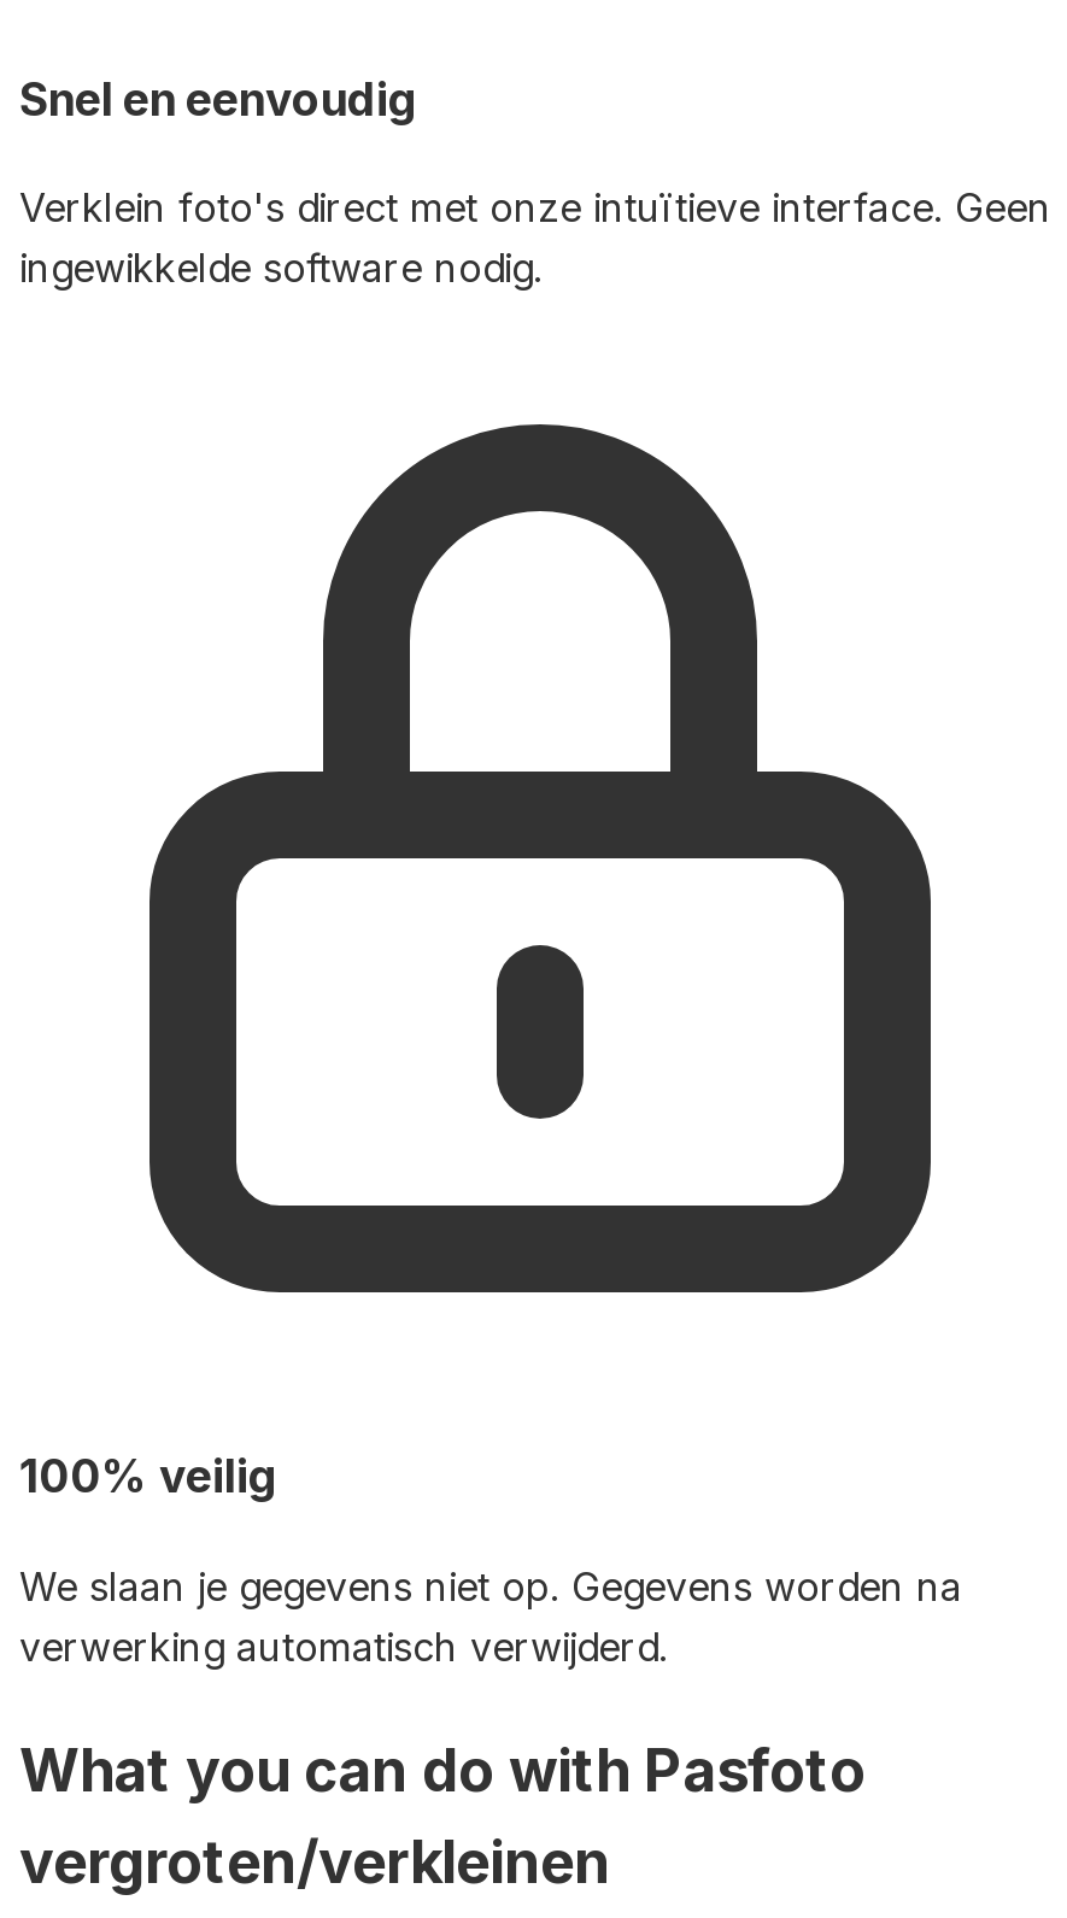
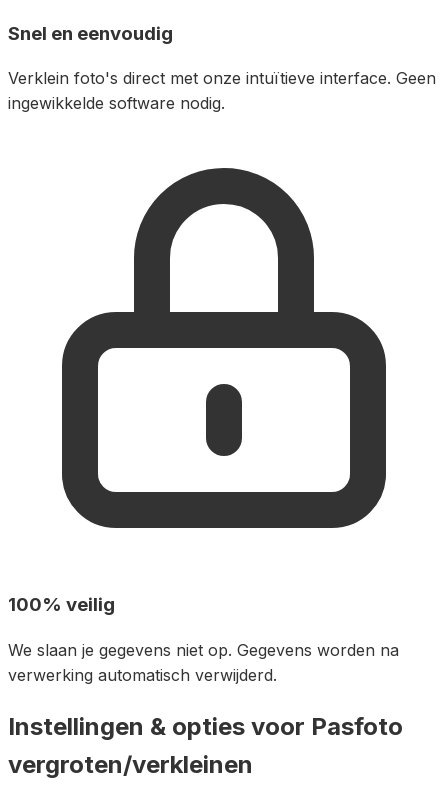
- What you can do with Pasfoto
+ Instellingen & opties voor Pasfoto
